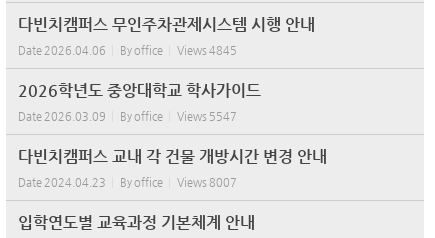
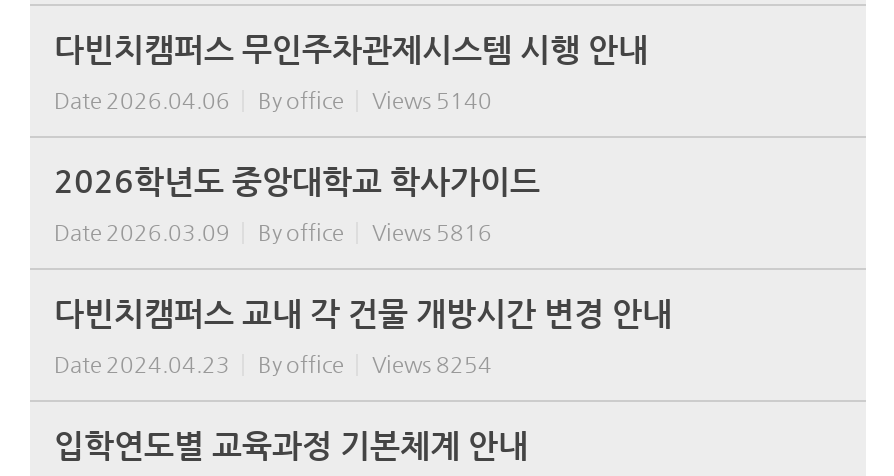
- Date 2026.04.06 By office Views 4845
+ Date 2026.04.06 By office Views 5140

- Date 2026.03.09 By office Views 5547
+ Date 2026.03.09 By office Views 5816

- Date 2024.04.23 By office Views 8007
+ Date 2024.04.23 By office Views 8254
